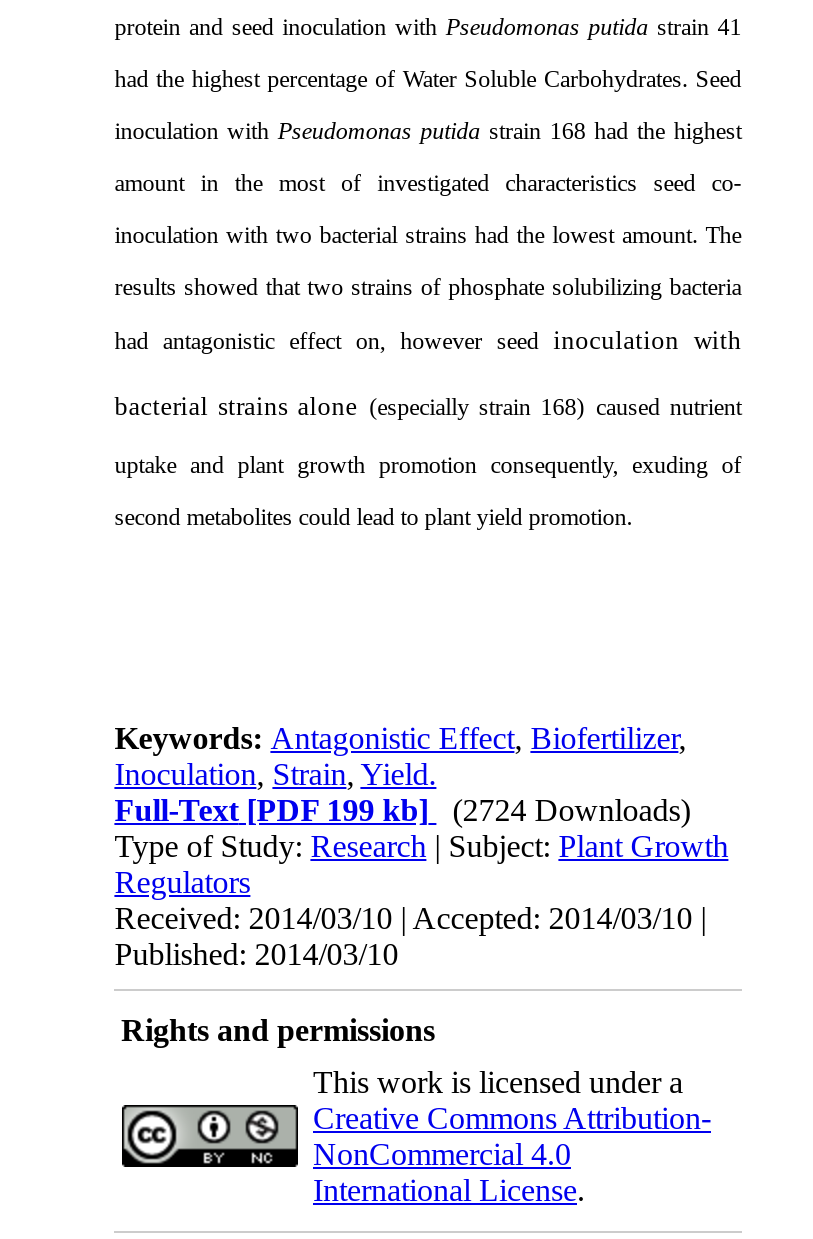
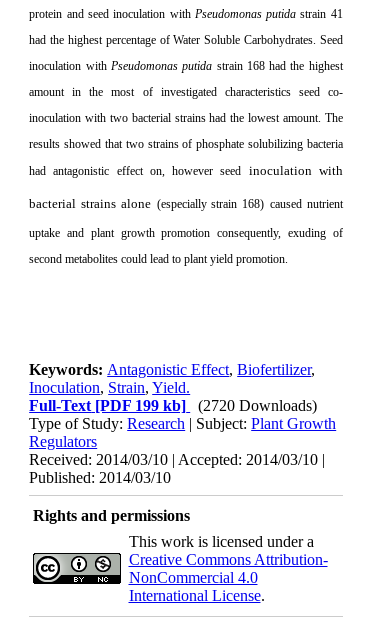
- Full-Text [PDF 199 kb] (2724 Downloads)
+ Full-Text [PDF 199 kb] (2720 Downloads)
